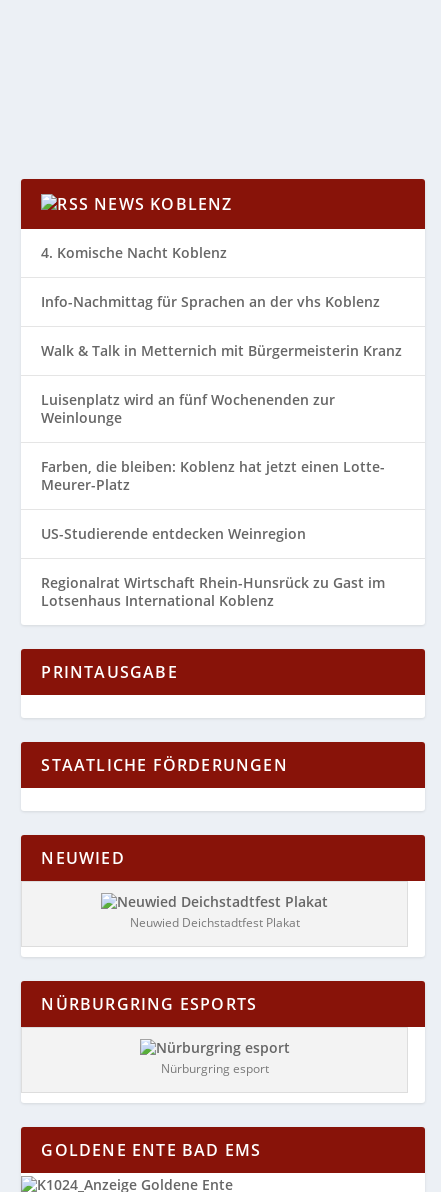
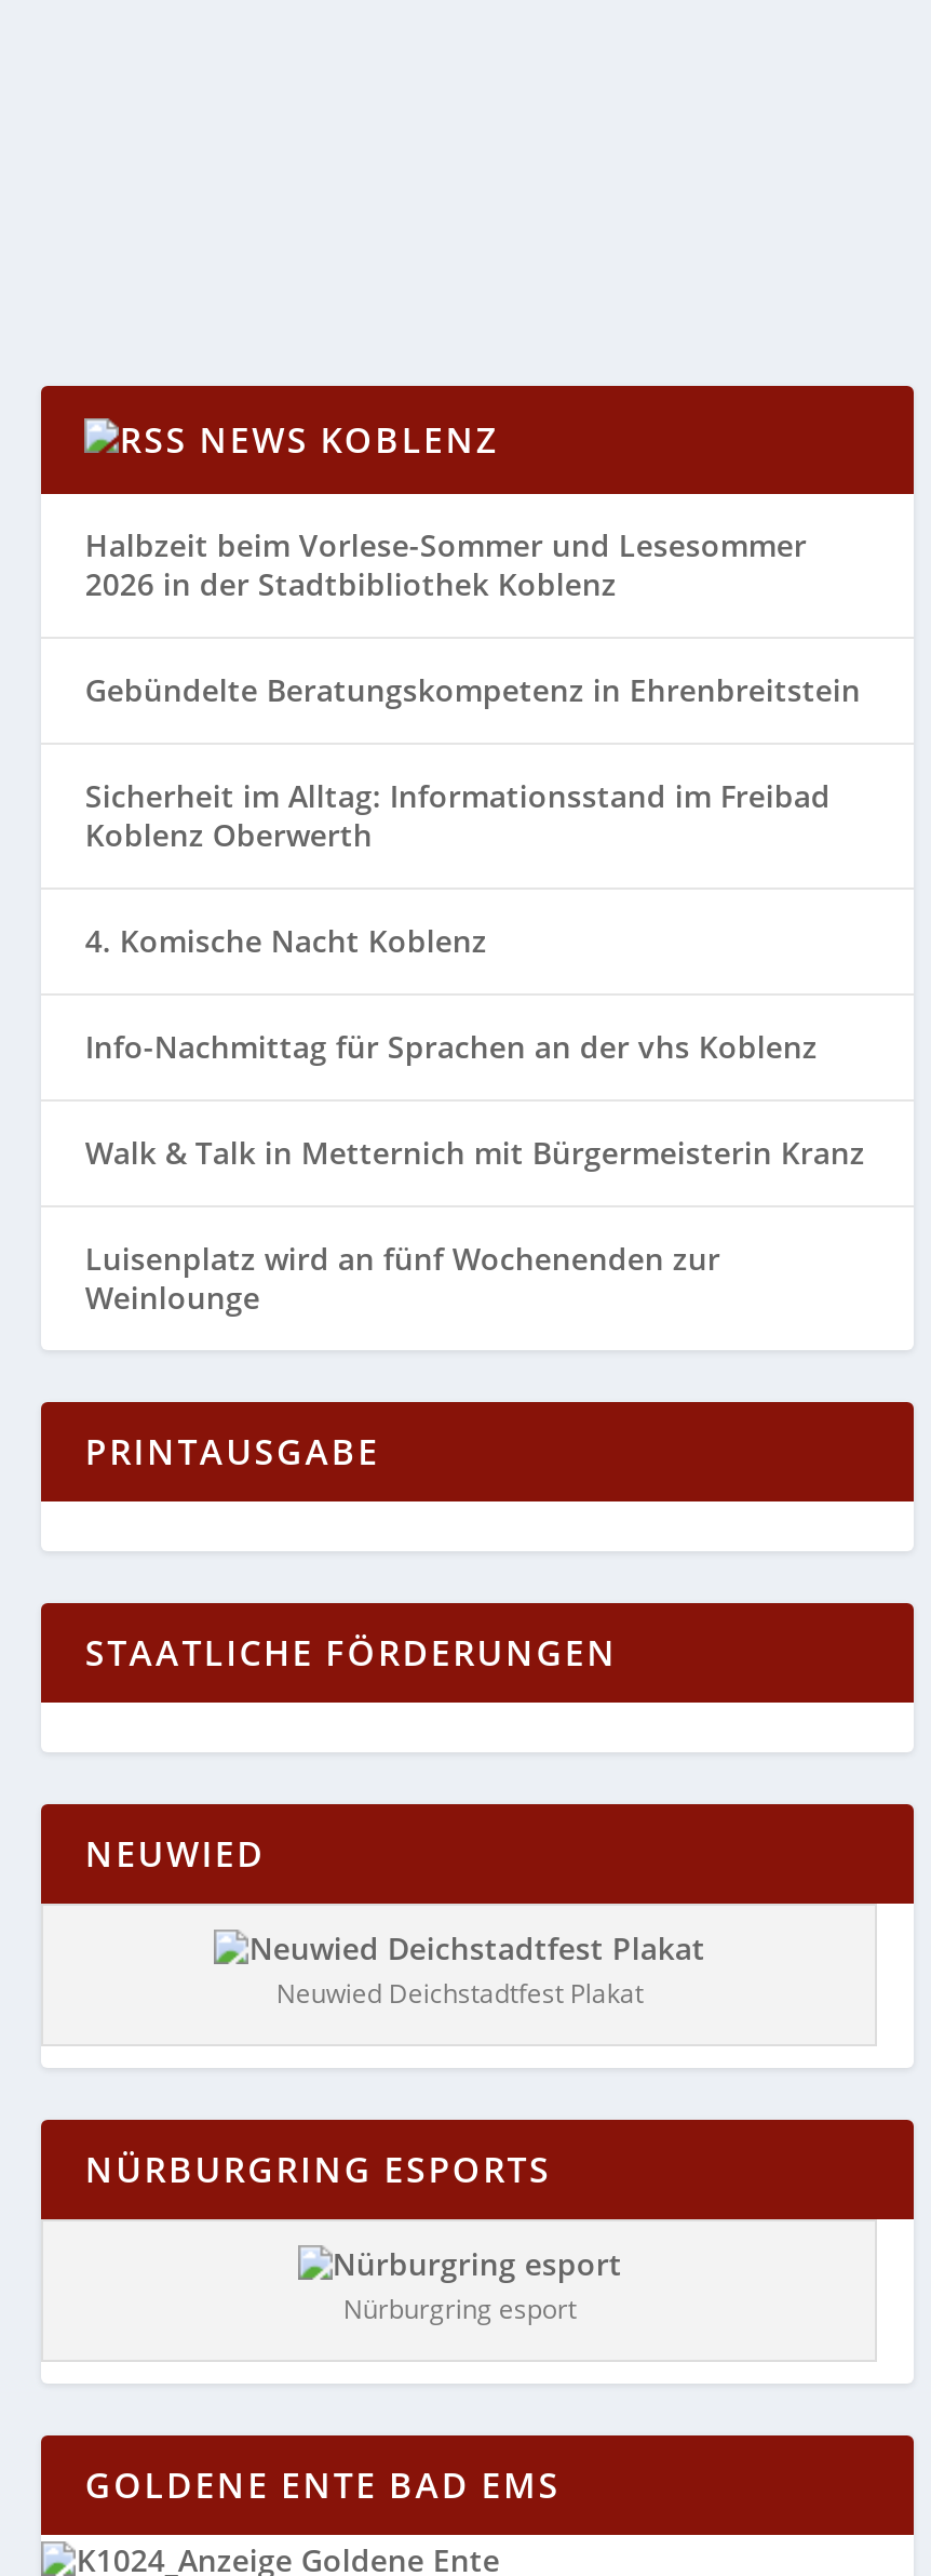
+ Halbzeit beim Vorlese-Sommer und Lesesommer
+ 2026 in der Stadtbibliothek Koblenz
+ Gebündelte Beratungskompetenz in Ehrenbreitstein
+ Sicherheit im Alltag: Informationsstand im Freibad
+ Koblenz Oberwerth

moved down: 4. Komische Nacht Koblenz | Info-Nachmittag für Sprachen an der vhs Koblenz | Walk & Talk in Metternich mit Bürgermeisterin Kranz | Luisenplatz wird an fünf Wochenenden zur | Weinlounge

- Farben, die bleiben: Koblenz hat jetzt einen Lotte-
- Meurer-Platz
- US-Studierende entdecken Weinregion
- Regionalrat Wirtschaft Rhein-Hunsrück zu Gast im
- Lotsenhaus International Koblenz
